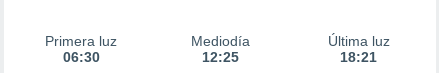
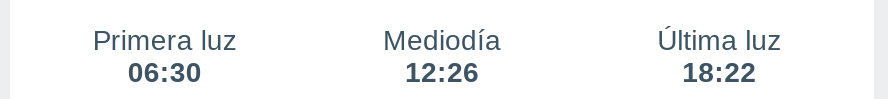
- 12:25
+ 12:26

- 18:21
+ 18:22
